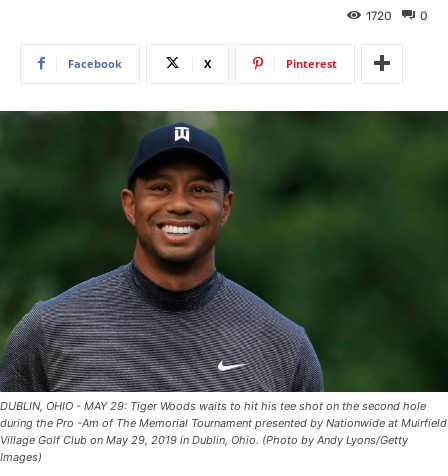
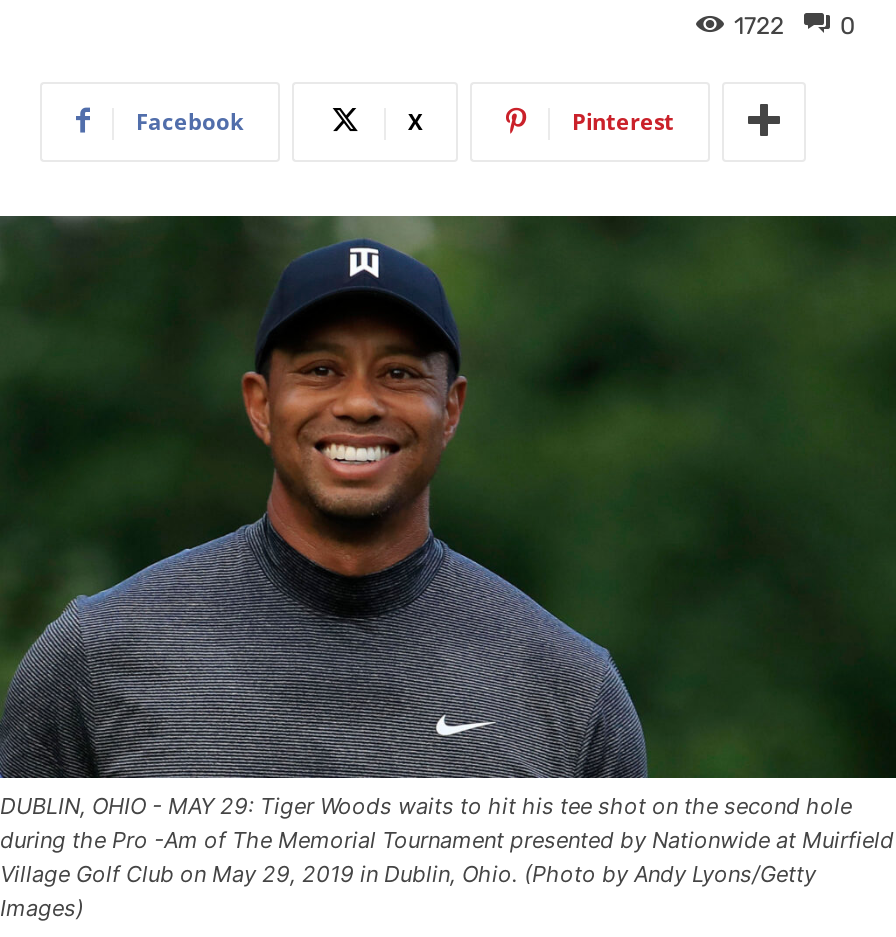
- 1720
+ 1722
